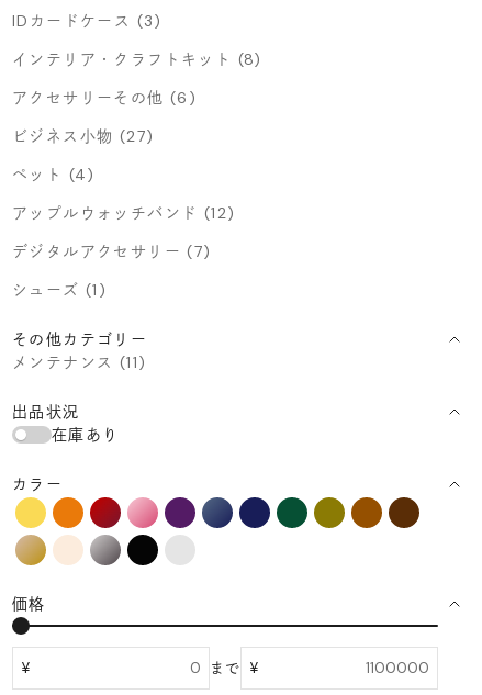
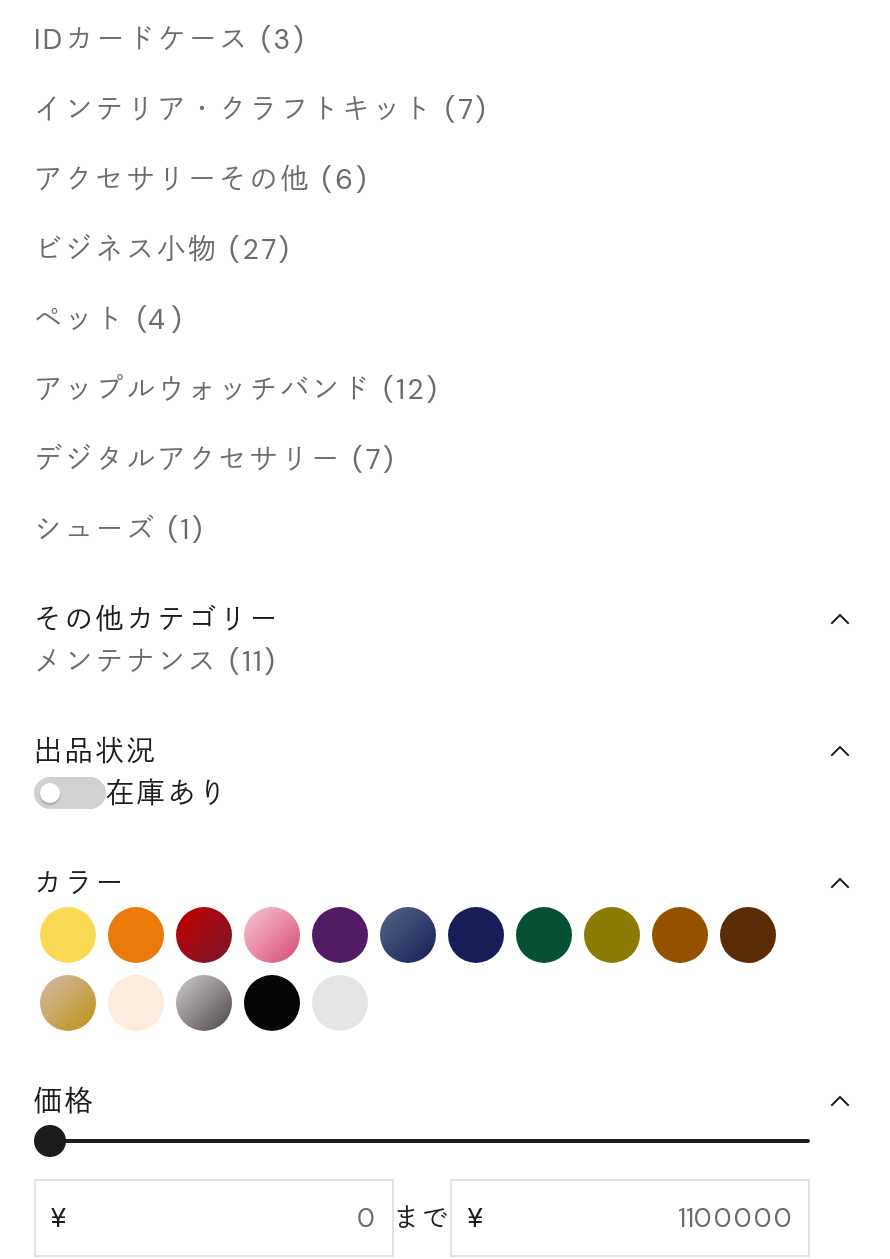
- インテリア・クラフトキット (8)
+ インテリア・クラフトキット (7)
